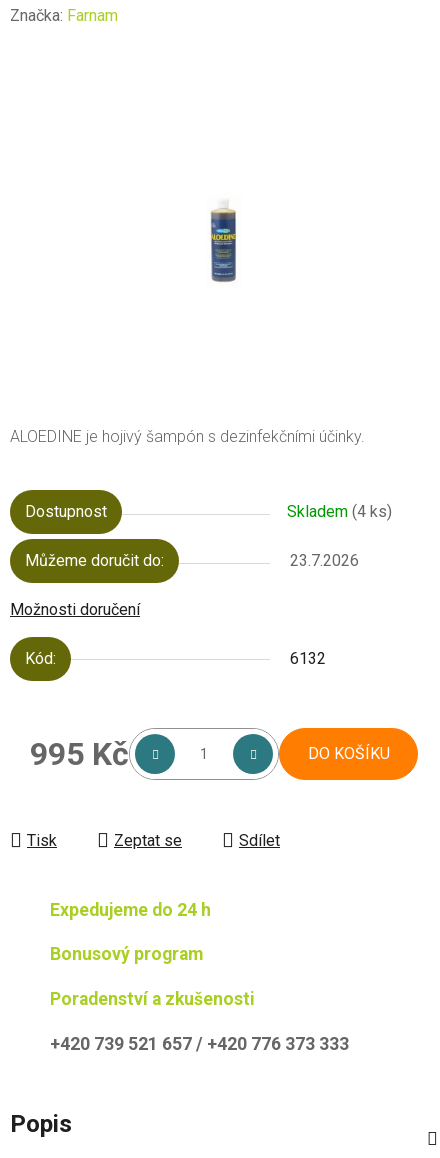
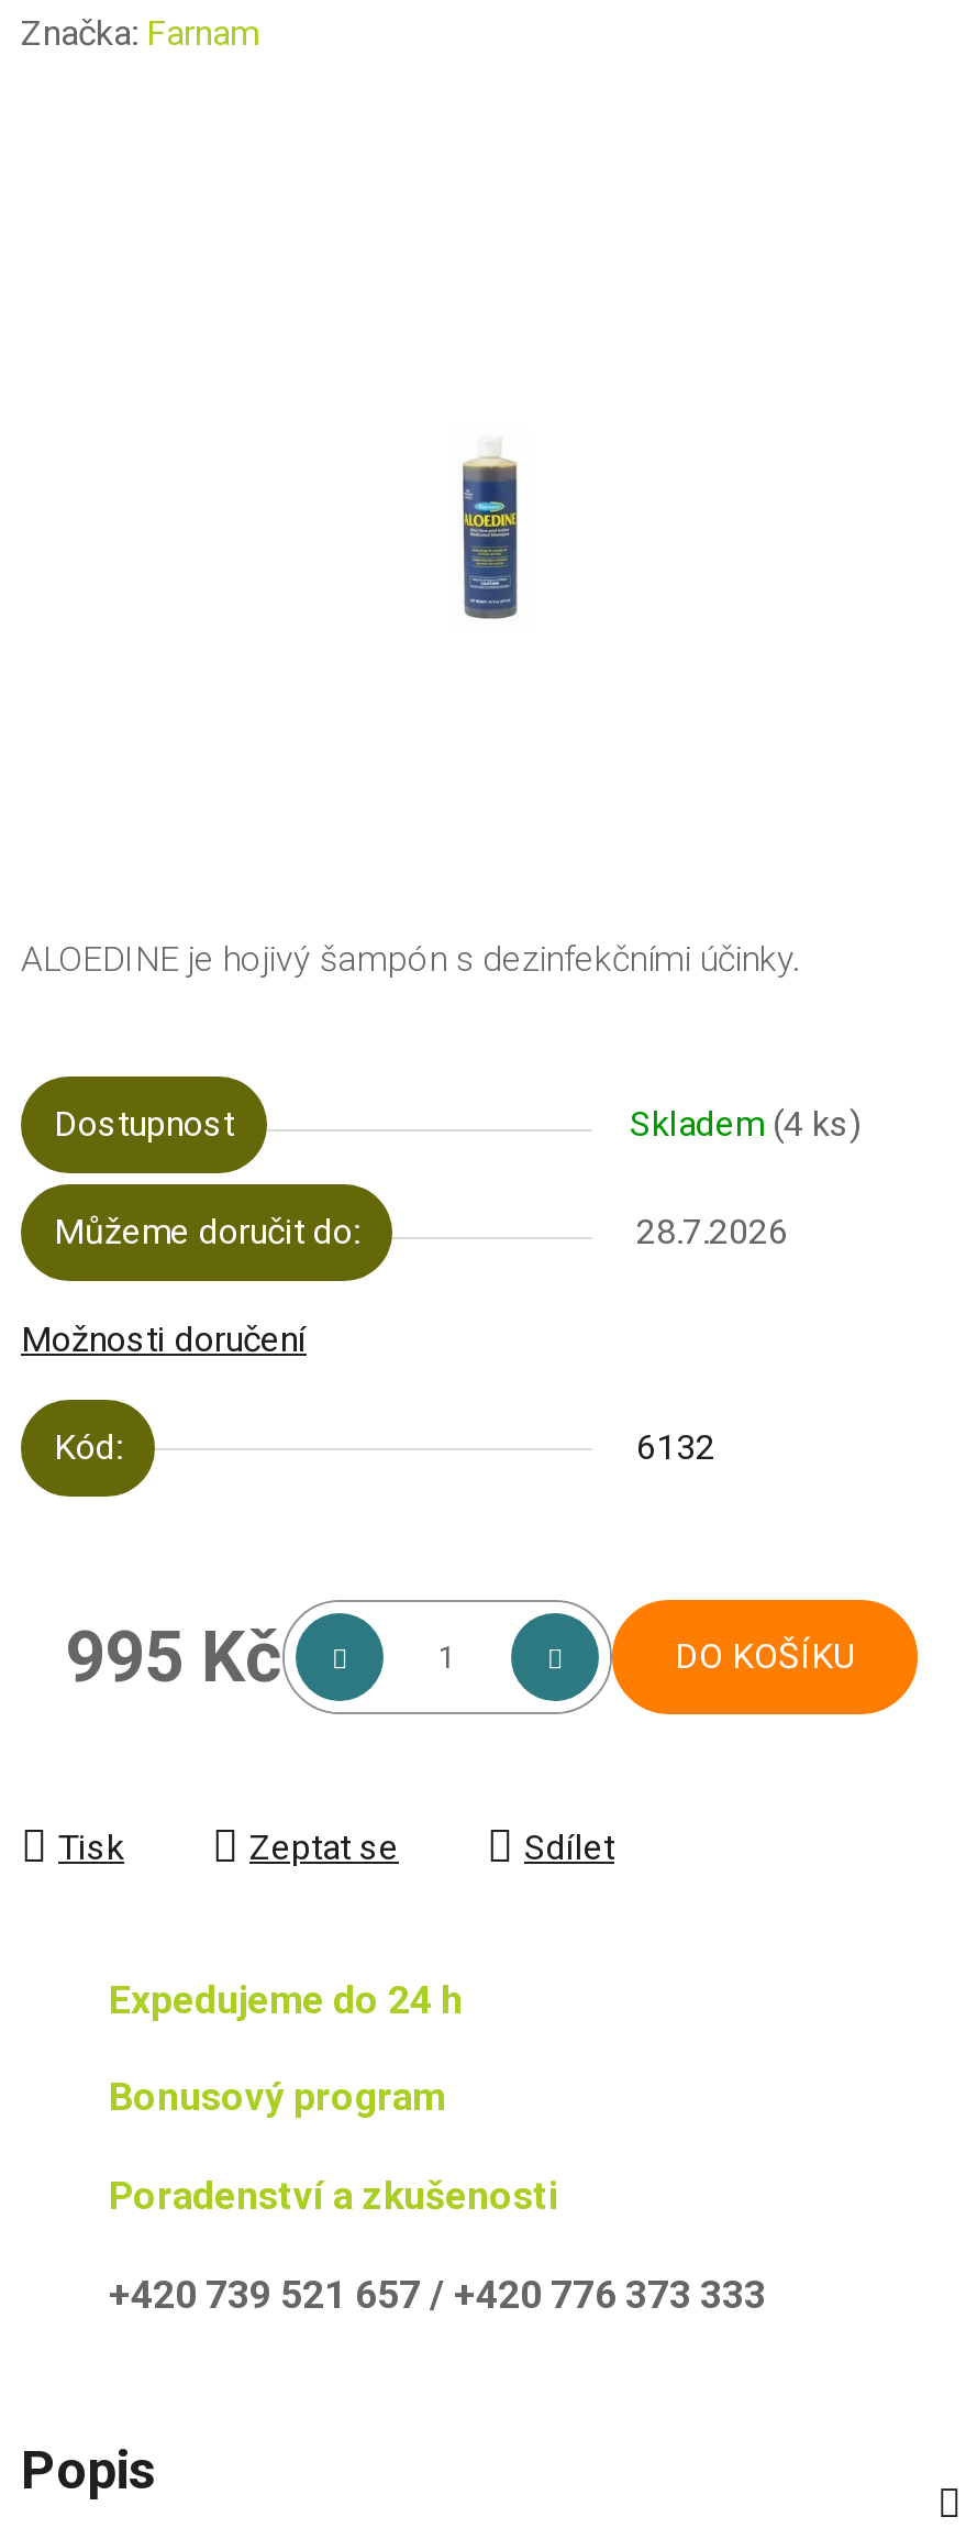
- 23.7.2026
+ 28.7.2026
